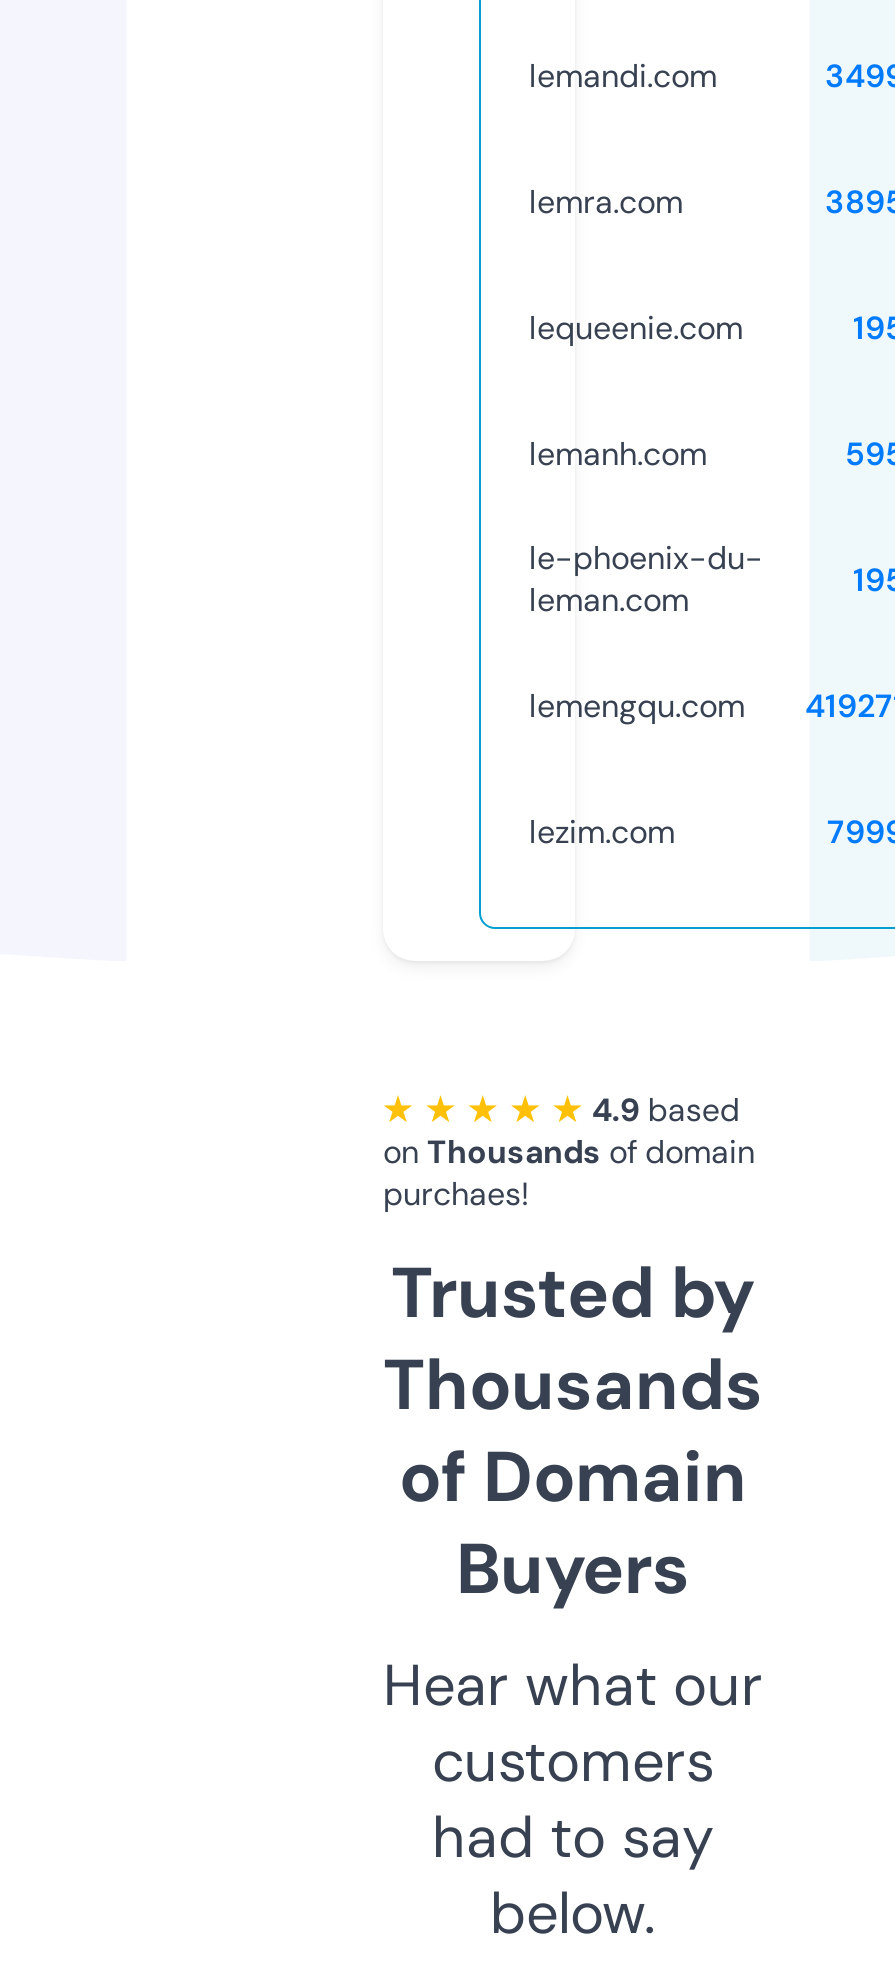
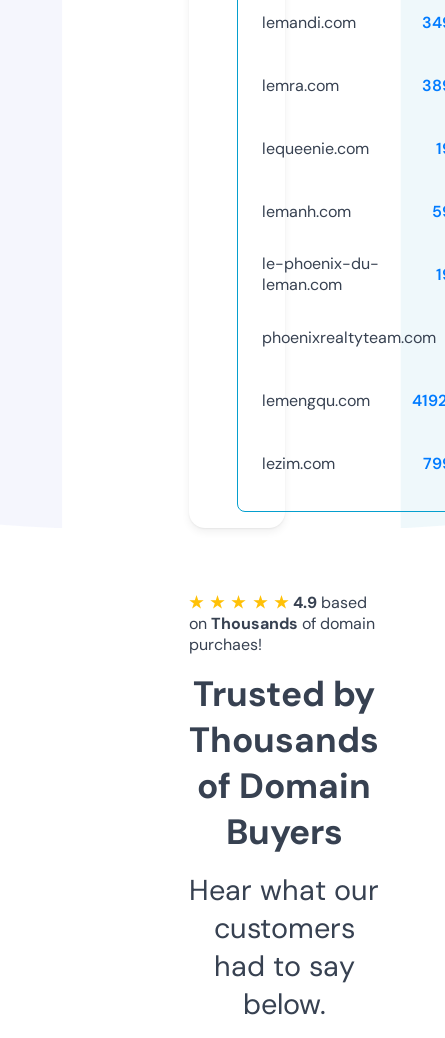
+ phoenixrealtyteam.com
